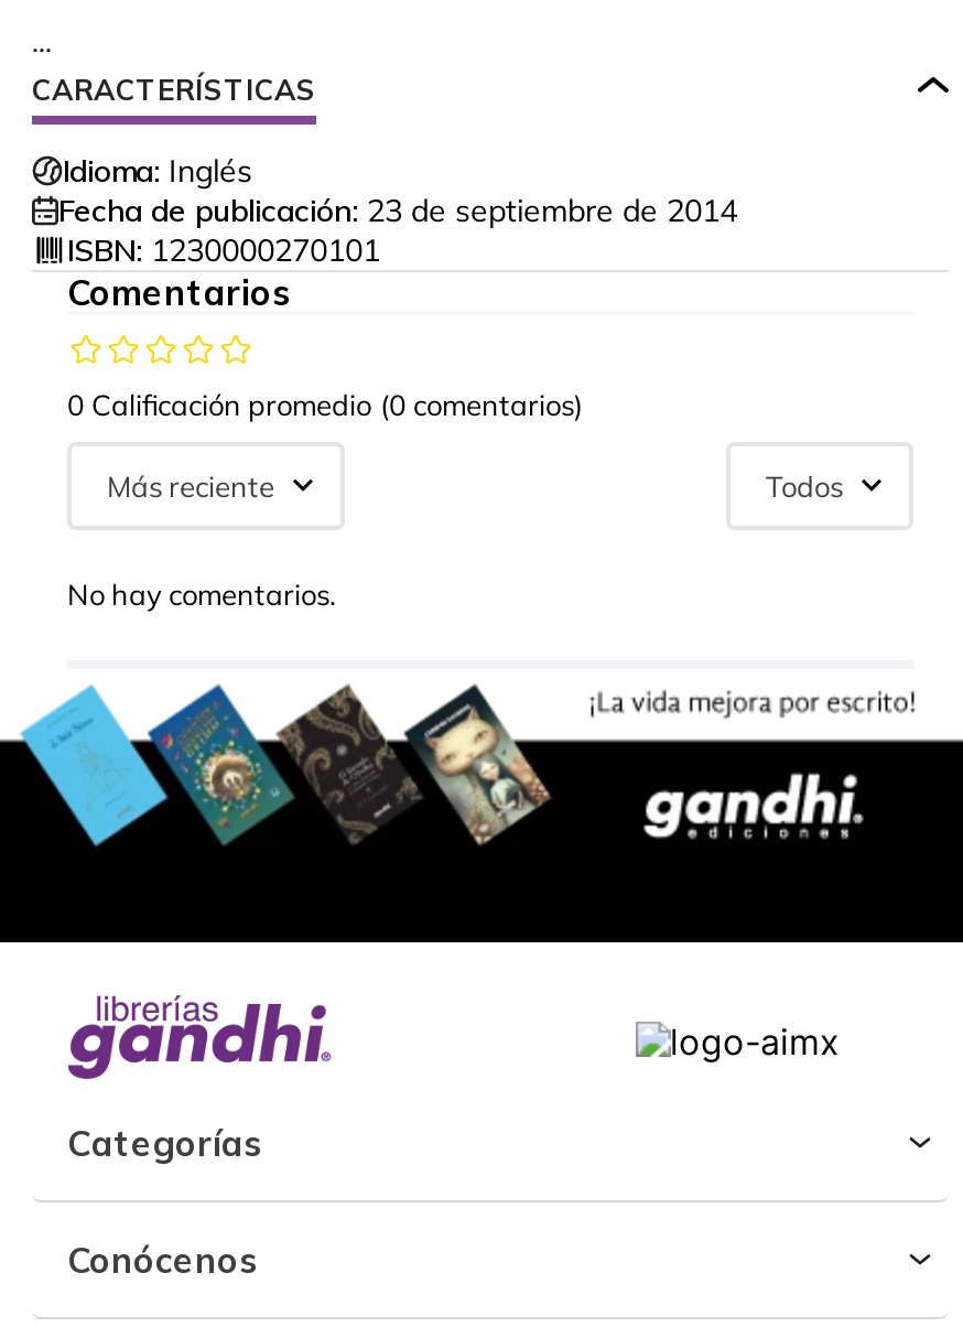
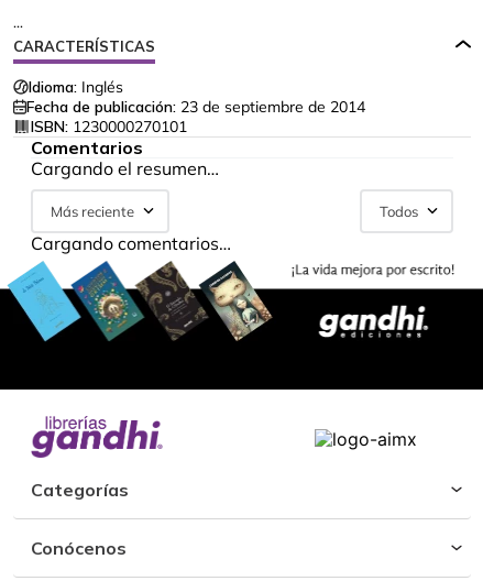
- 0 Calificación promedio (0 comentarios)
+ Cargando el resumen…

- No hay comentarios.
+ Cargando comentarios…
